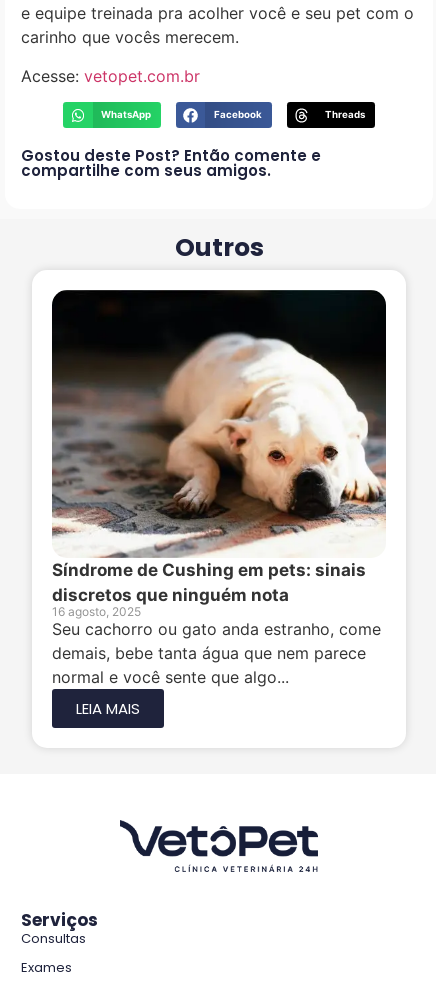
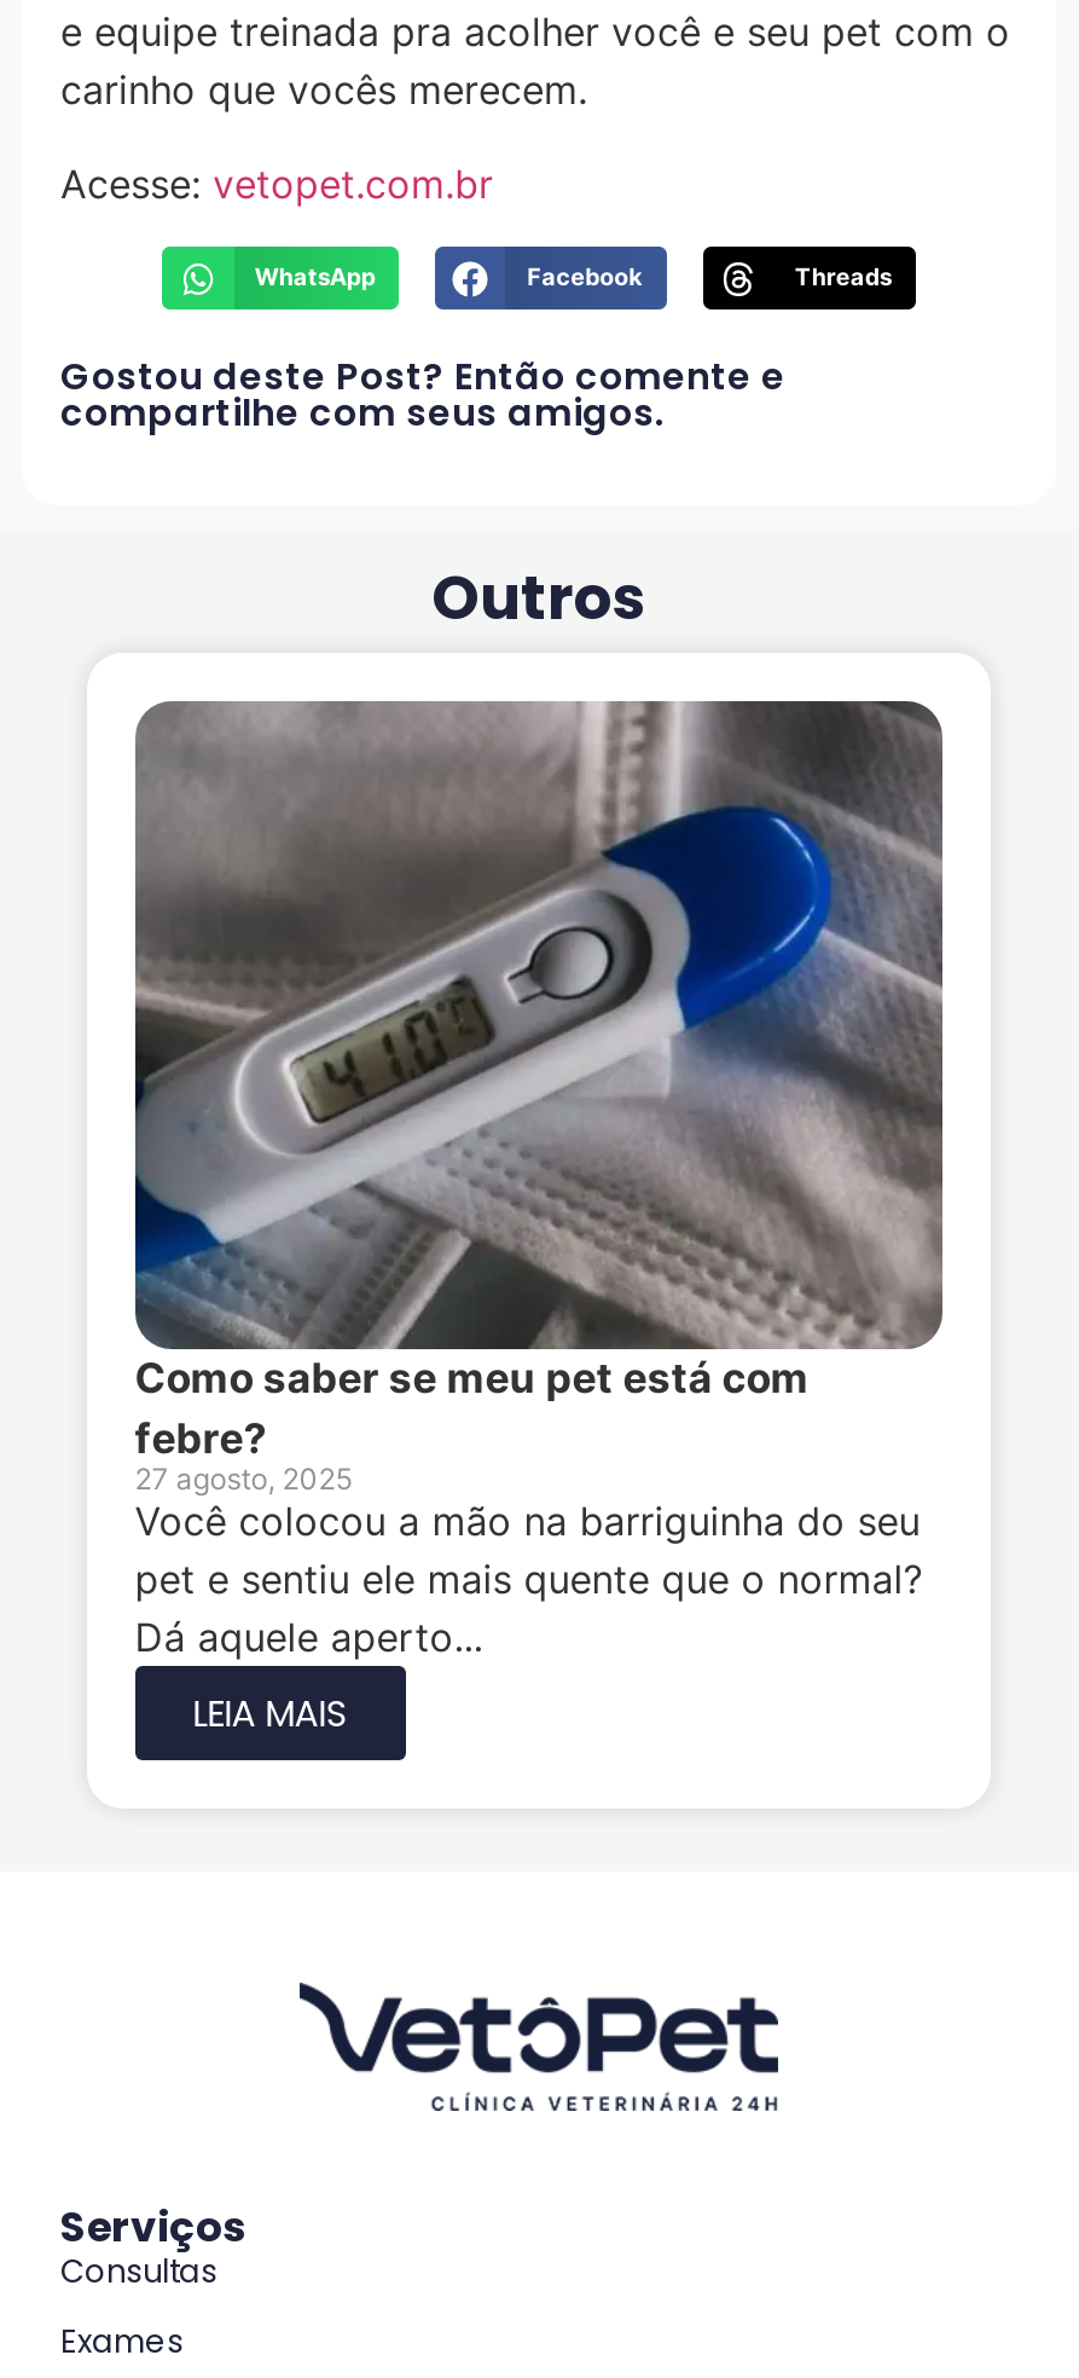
- [image]
- Síndrome de Cushing em pets: sinais
- discretos que ninguém nota
- 16 agosto, 2025
- Seu cachorro ou gato anda estranho, come
- demais, bebe tanta água que nem parece
- normal e você sente que algo...
+ [image]
+ Como saber se meu pet está com
+ febre?
+ 27 agosto, 2025
+ Você colocou a mão na barriguinha do seu
+ pet e sentiu ele mais quente que o normal?
+ Dá aquele aperto...
